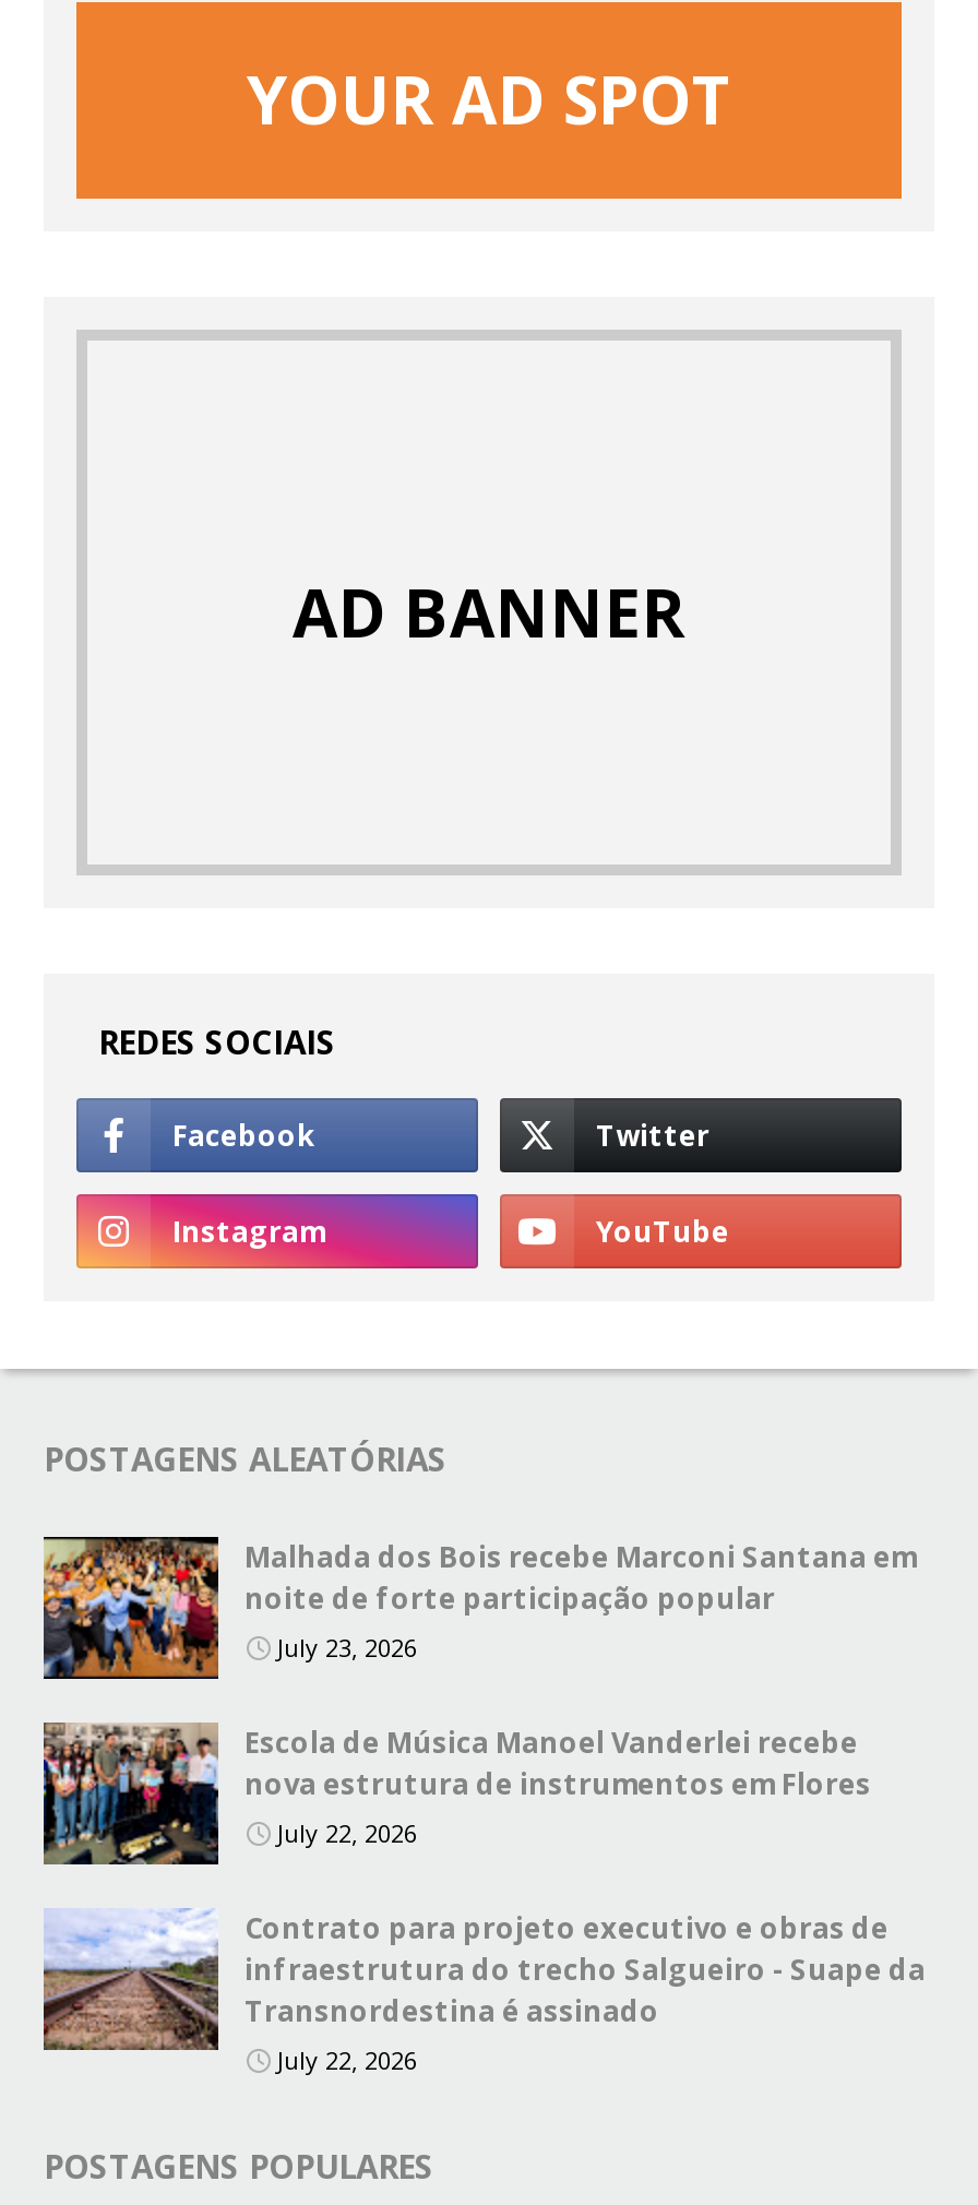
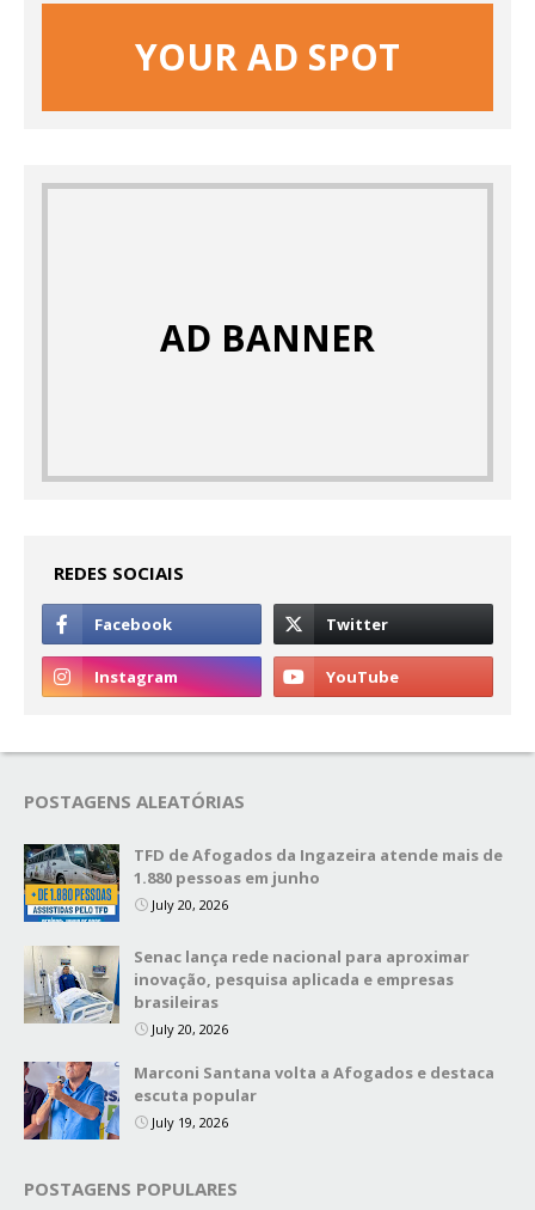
- [image]
- Malhada dos Bois recebe Marconi Santana em
- noite de forte participação popular
- July 23, 2026
+ [image]
+ TFD de Afogados da Ingazeira atende mais de
+ 1.880 pessoas em junho
+ July 20, 2026

- [image]
- Escola de Música Manoel Vanderlei recebe
- nova estrutura de instrumentos em Flores
- July 22, 2026
+ [image]
+ Senac lança rede nacional para aproximar
+ inovação, pesquisa aplicada e empresas
+ brasileiras
+ July 20, 2026

- [image]
- Contrato para projeto executivo e obras de
- infraestrutura do trecho Salgueiro - Suape da
- Transnordestina é assinado
- July 22, 2026
+ [image]
+ Marconi Santana volta a Afogados e destaca
+ escuta popular
+ July 19, 2026
